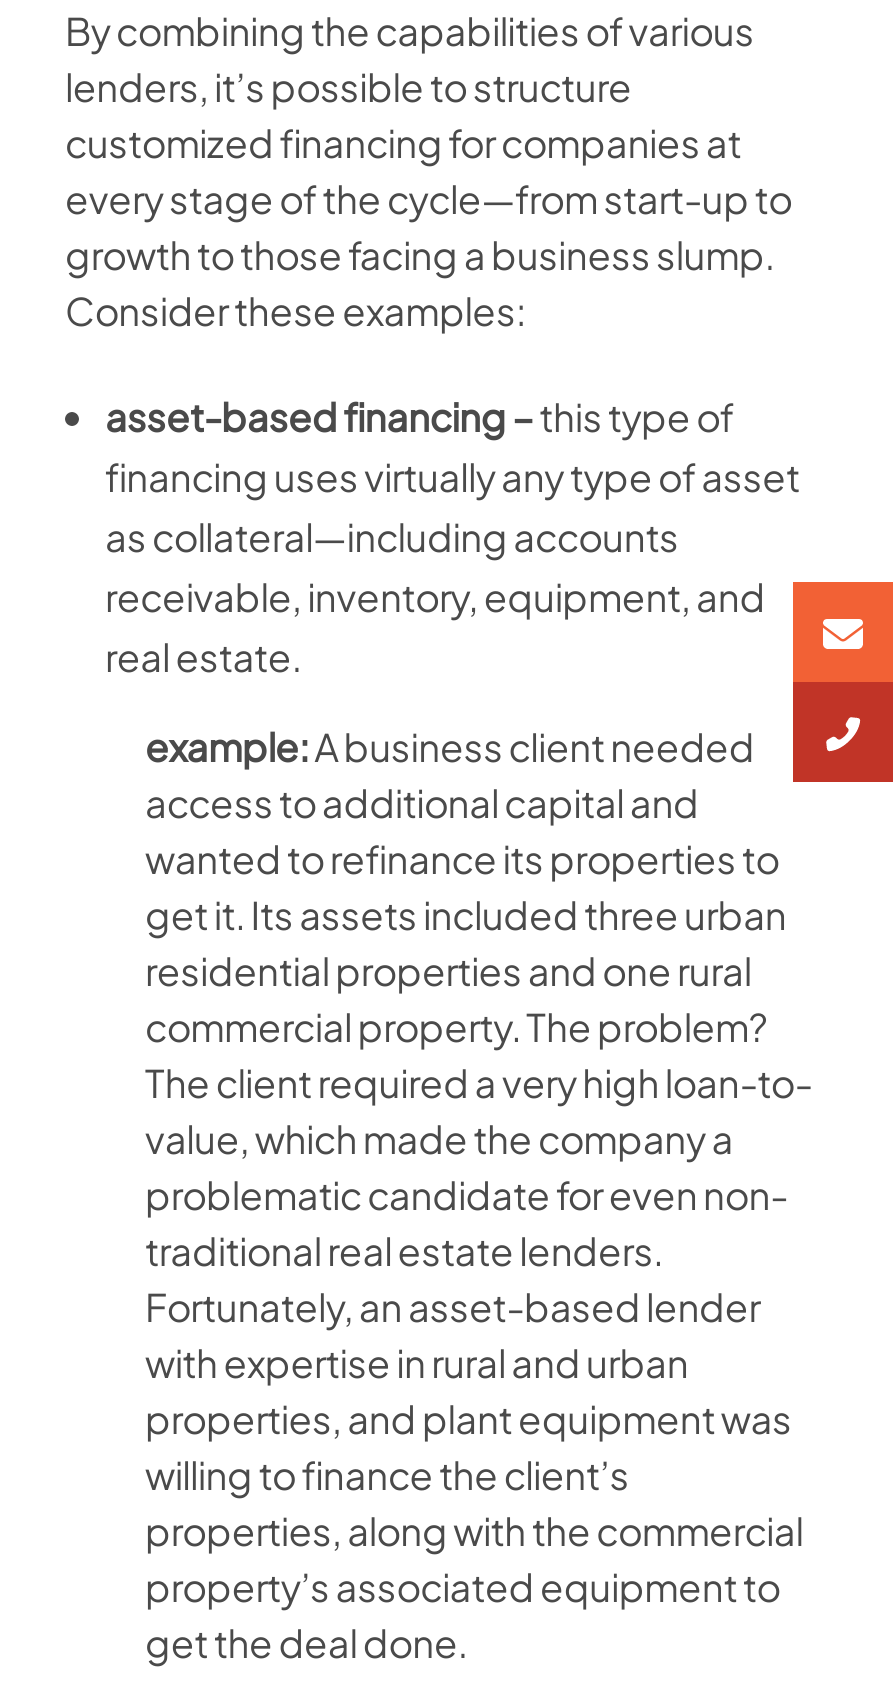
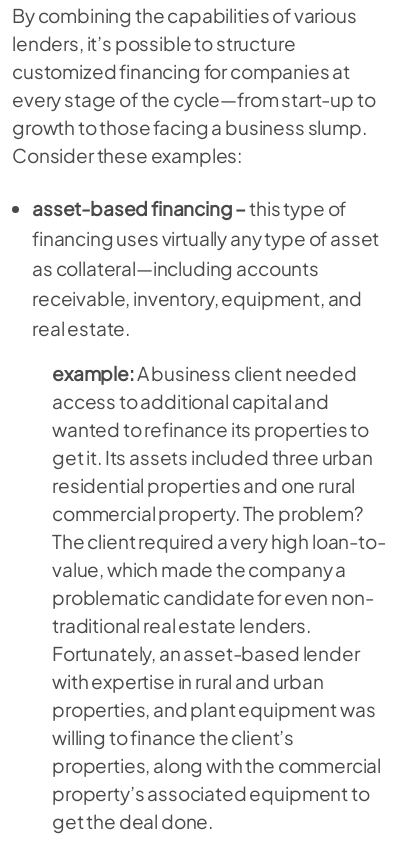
- [image]
